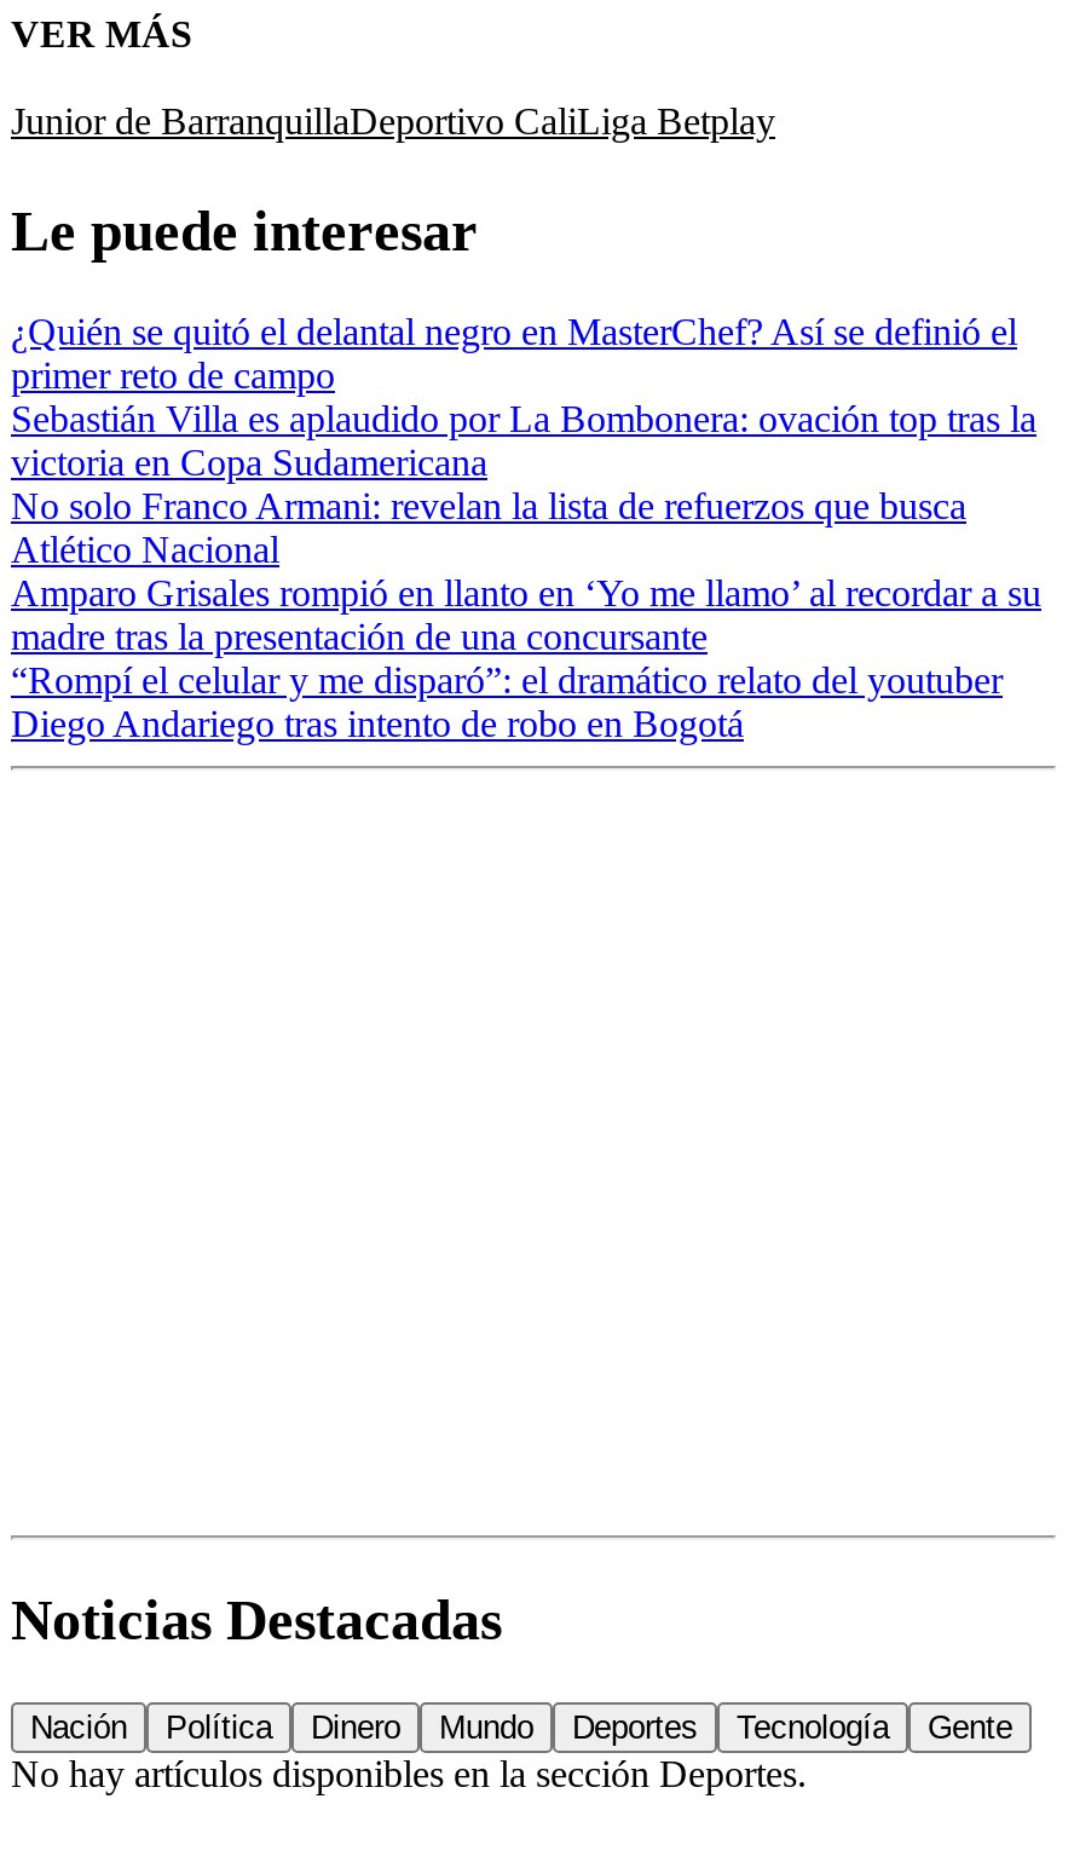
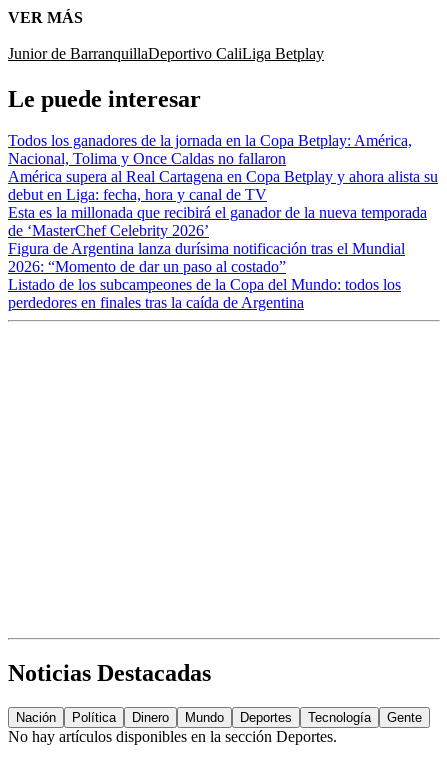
- ¿Quién se quitó el delantal negro en MasterChef? Así se definió el
- primer reto de campo
- Sebastián Villa es aplaudido por La Bombonera: ovación top tras la
- victoria en Copa Sudamericana
- No solo Franco Armani: revelan la lista de refuerzos que busca
- Atlético Nacional
- Amparo Grisales rompió en llanto en ‘Yo me llamo’ al recordar a su
- madre tras la presentación de una concursante
- “Rompí el celular y me disparó”: el dramático relato del youtuber
- Diego Andariego tras intento de robo en Bogotá
+ Todos los ganadores de la jornada en la Copa Betplay: América,
+ Nacional, Tolima y Once Caldas no fallaron
+ América supera al Real Cartagena en Copa Betplay y ahora alista su
+ debut en Liga: fecha, hora y canal de TV
+ Esta es la millonada que recibirá el ganador de la nueva temporada
+ de ‘MasterChef Celebrity 2026’
+ Figura de Argentina lanza durísima notificación tras el Mundial
+ 2026: “Momento de dar un paso al costado”
+ Listado de los subcampeones de la Copa del Mundo: todos los
+ perdedores en finales tras la caída de Argentina
